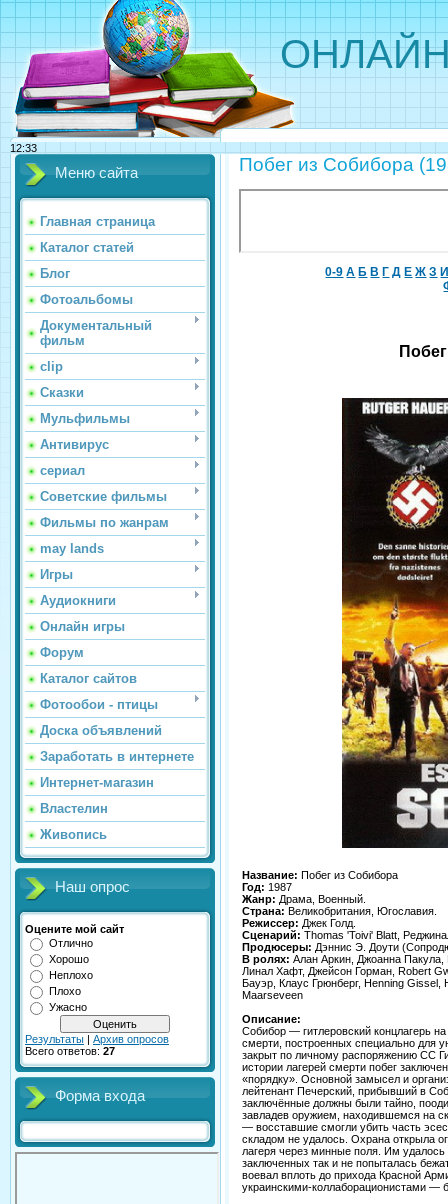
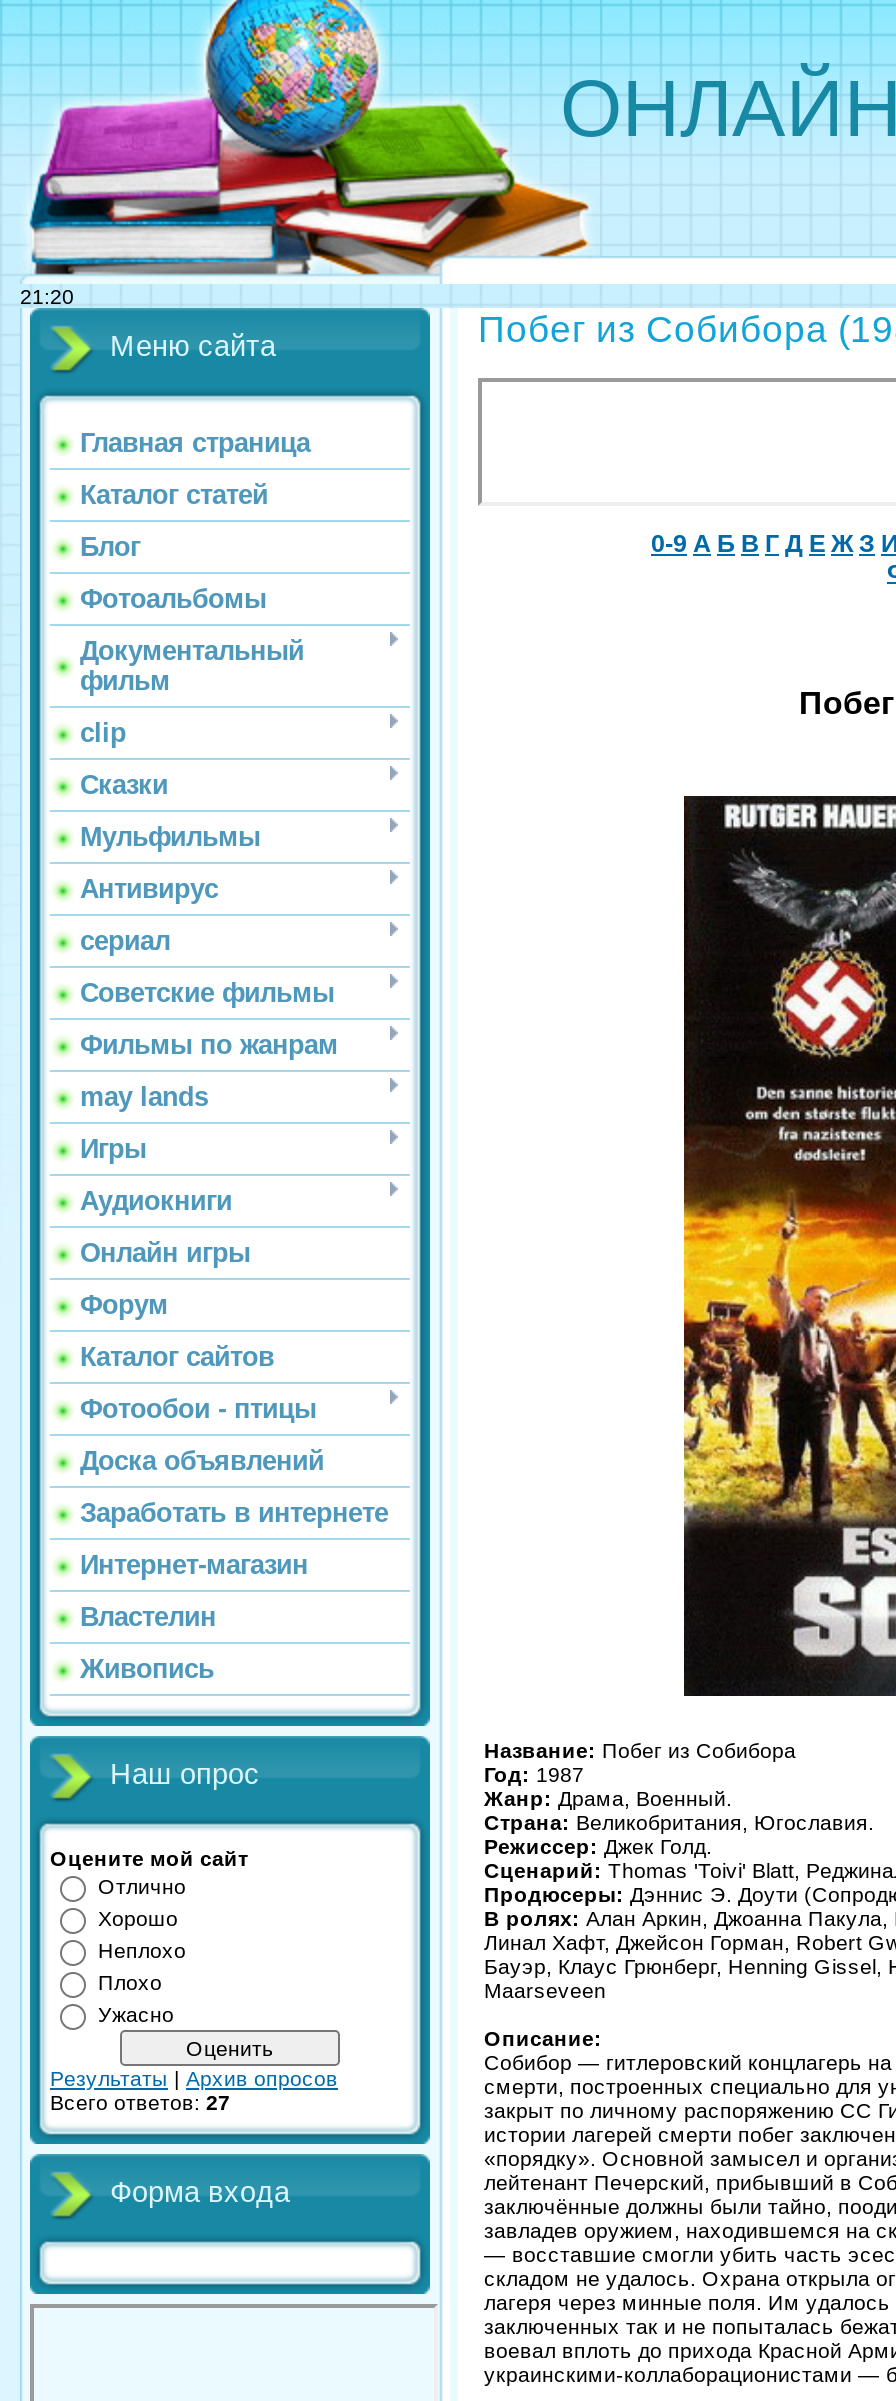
- 12:33
+ 21:20
